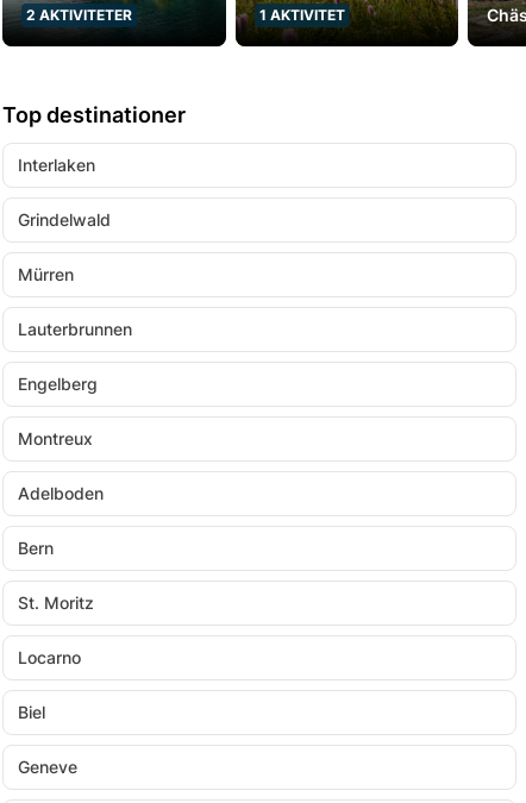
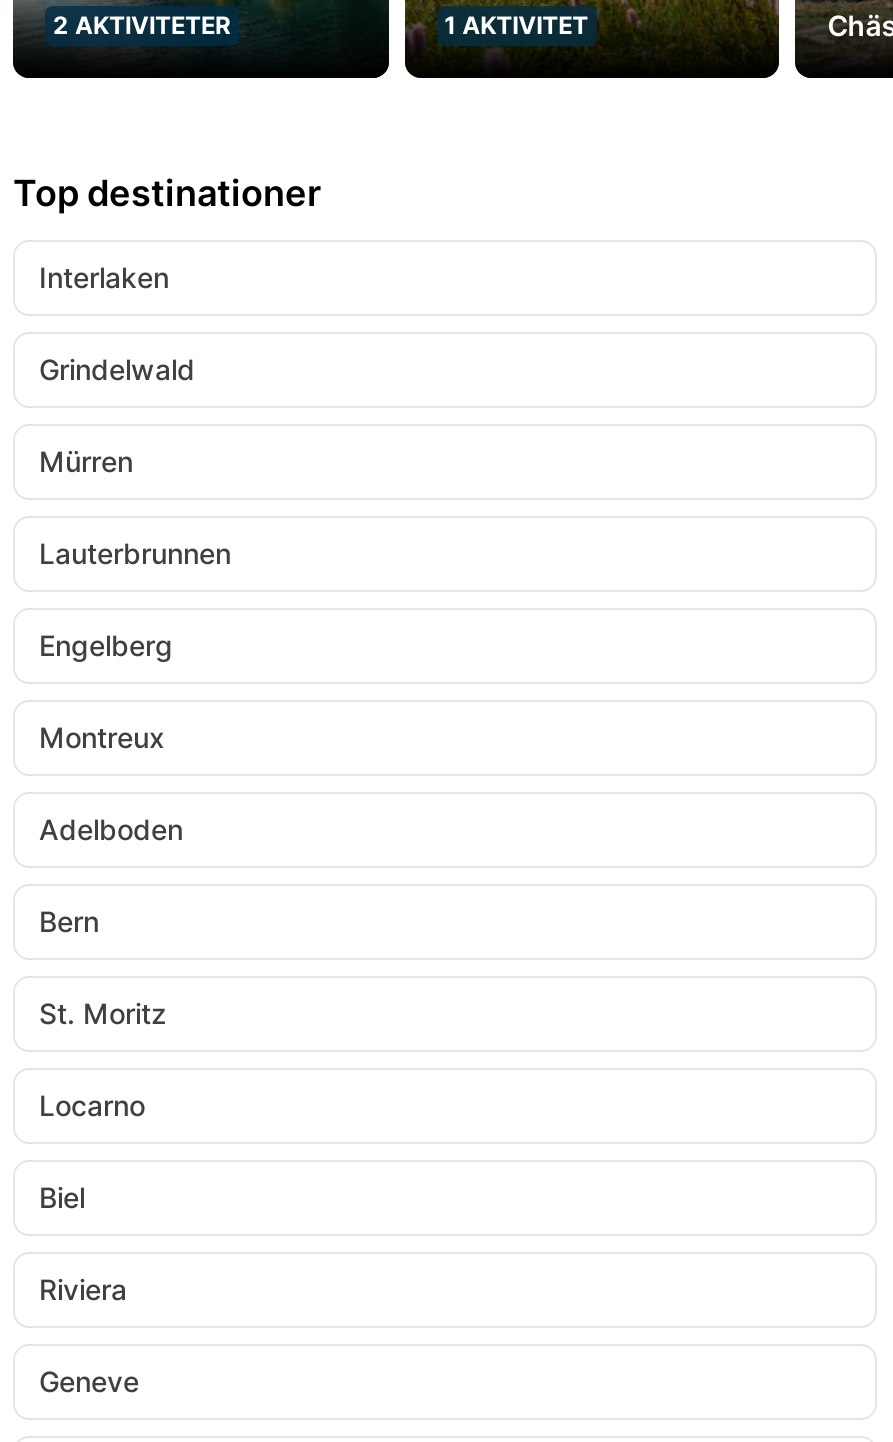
+ Riviera
